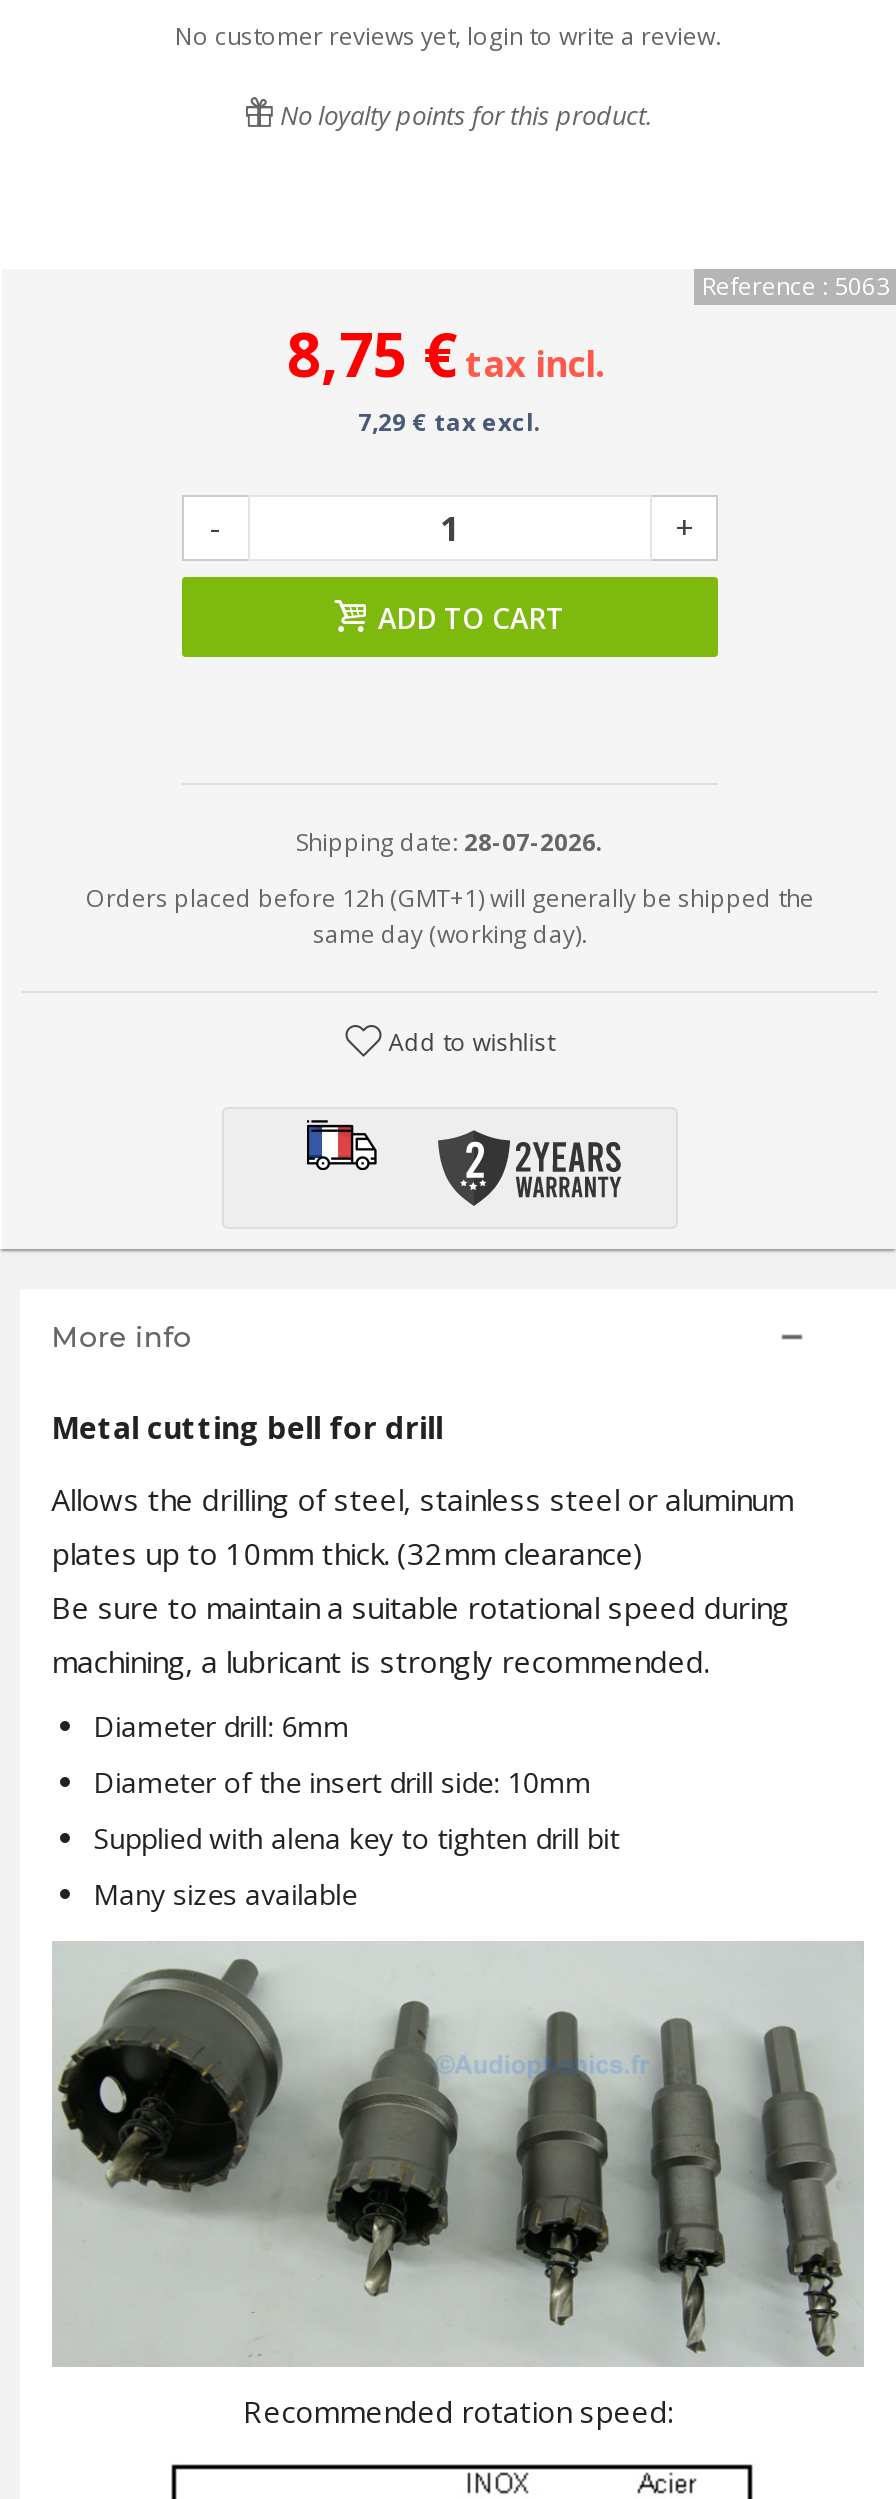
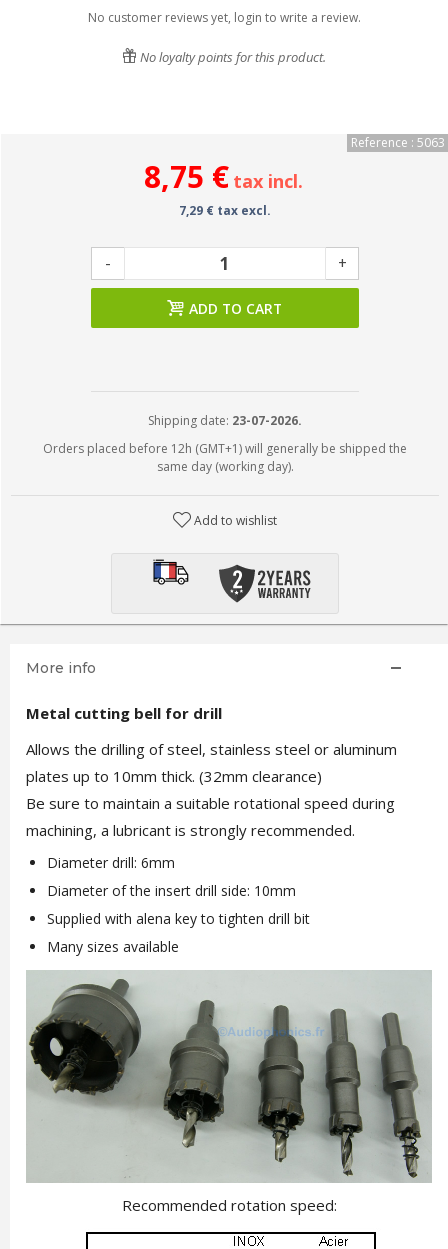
- Shipping date: 28-07-2026.
+ Shipping date: 23-07-2026.
